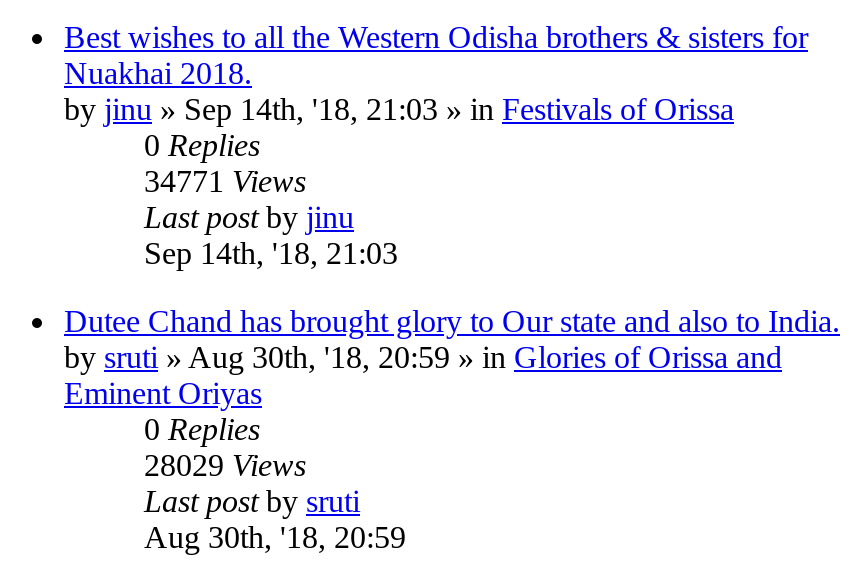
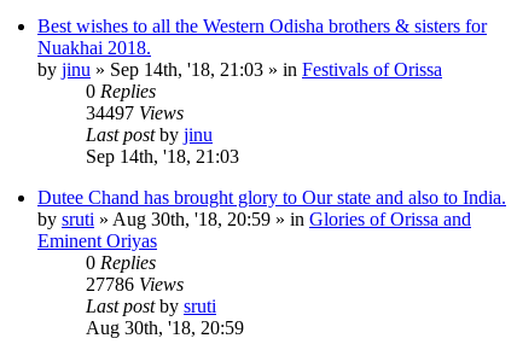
- 34771 Views
+ 34497 Views

- 28029 Views
+ 27786 Views
